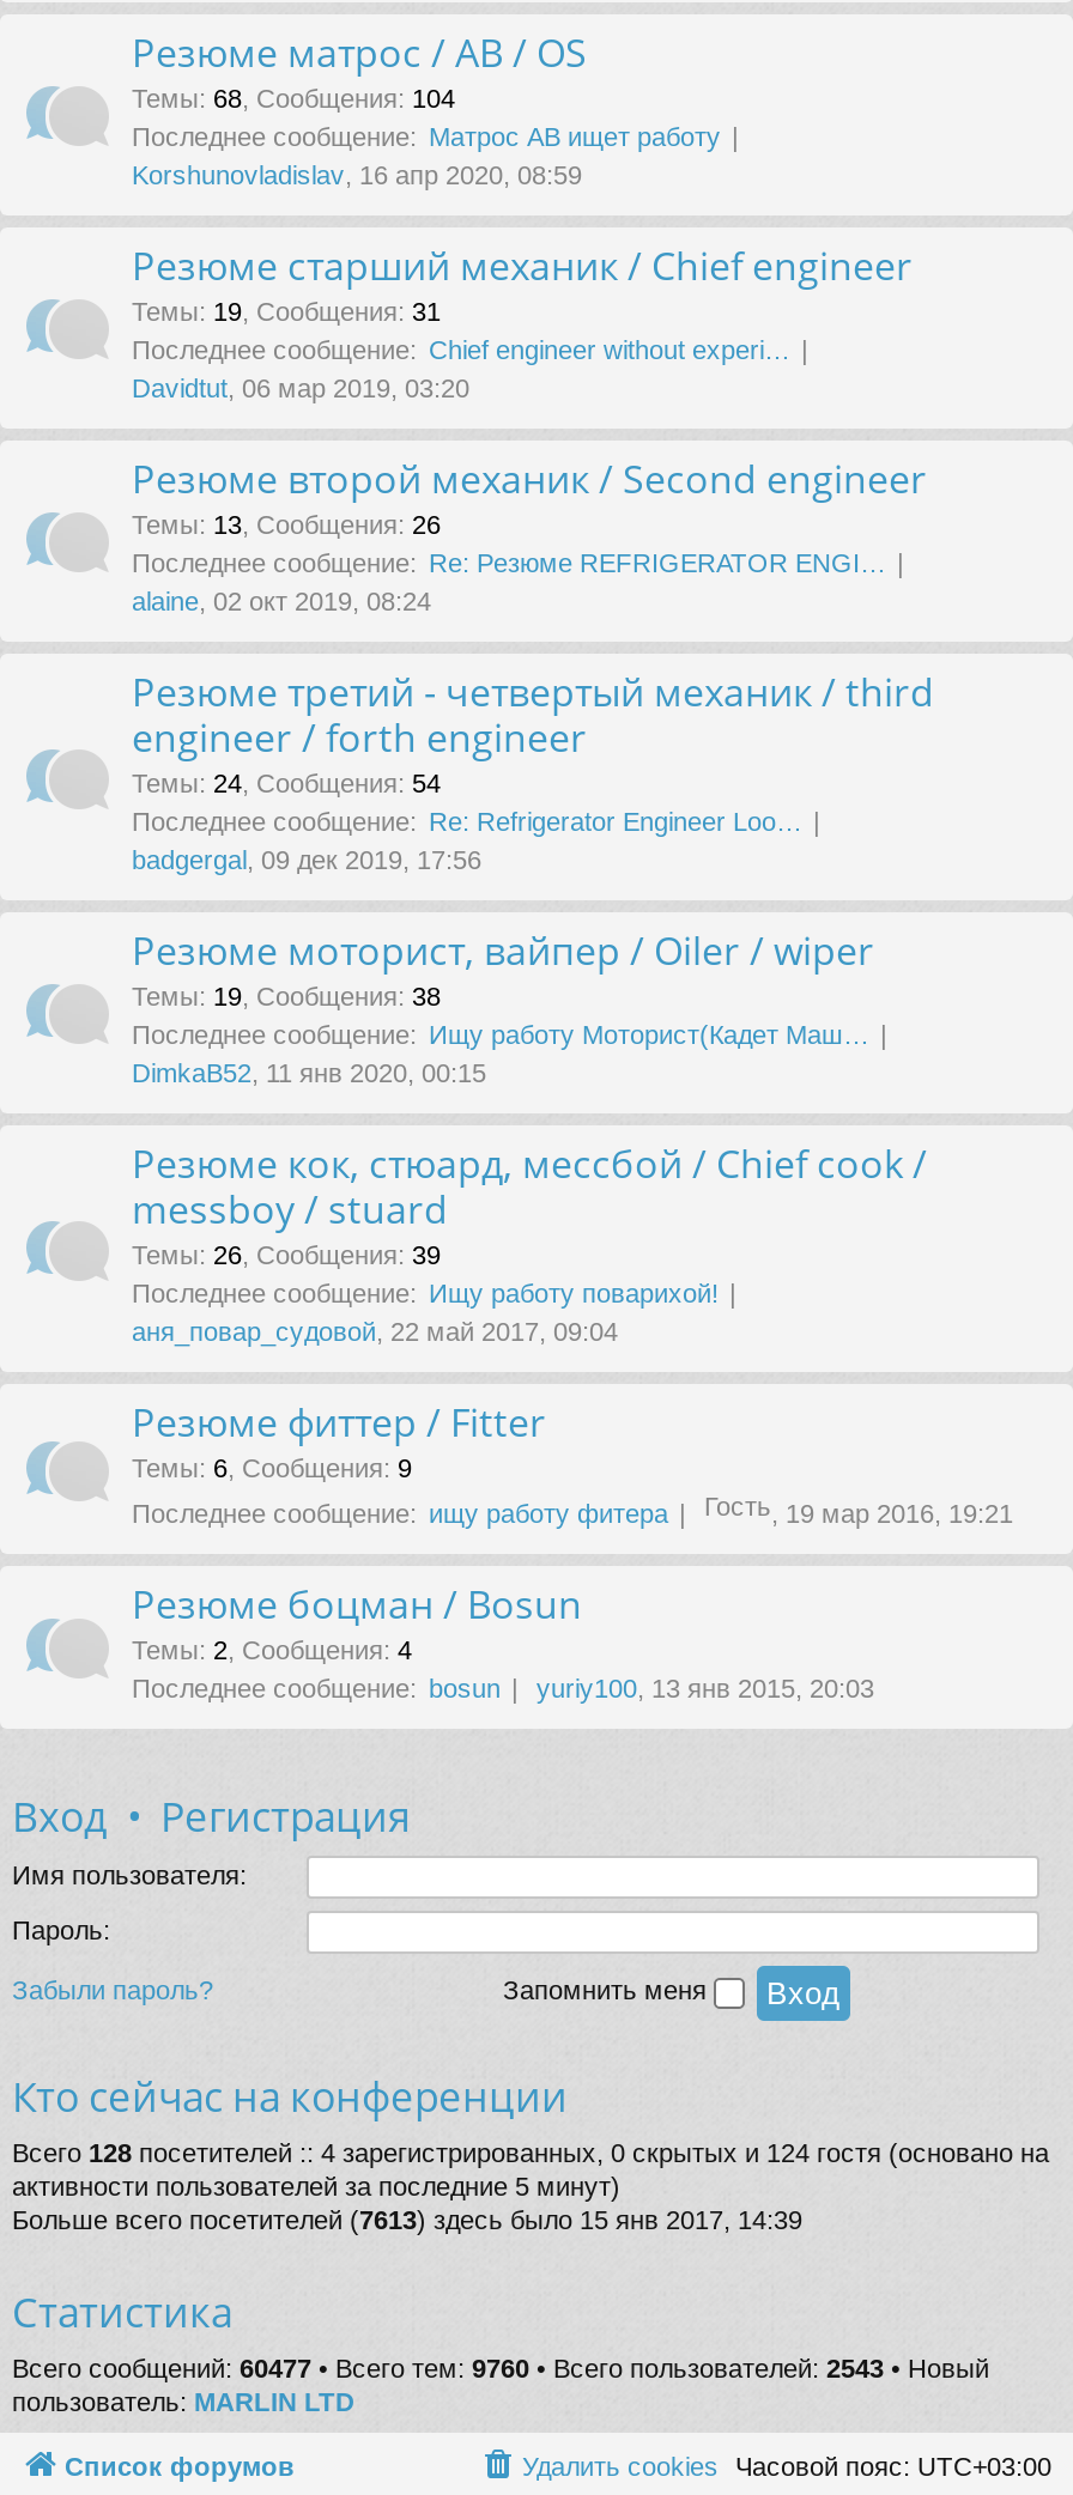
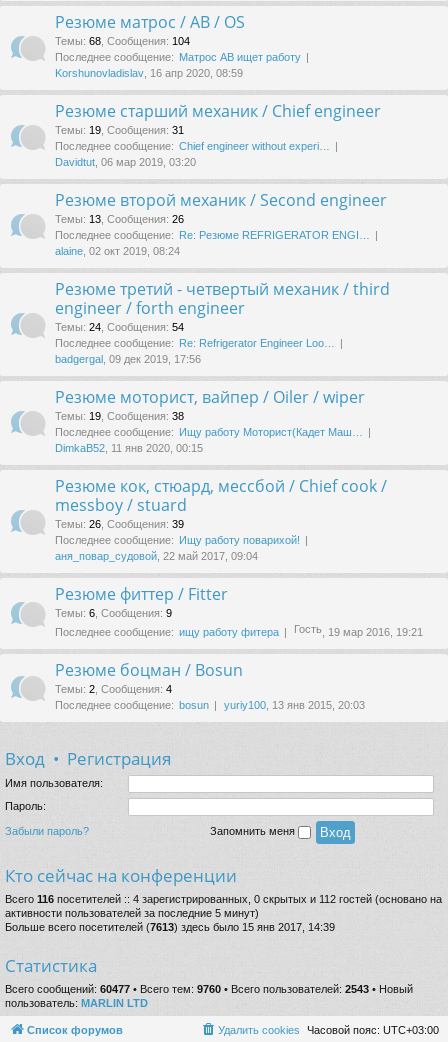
- Всего 128 посетителей :: 4 зарегистрированных, 0 скрытых и 124 гостя (основано на
+ Всего 116 посетителей :: 4 зарегистрированных, 0 скрытых и 112 гостей (основано на
